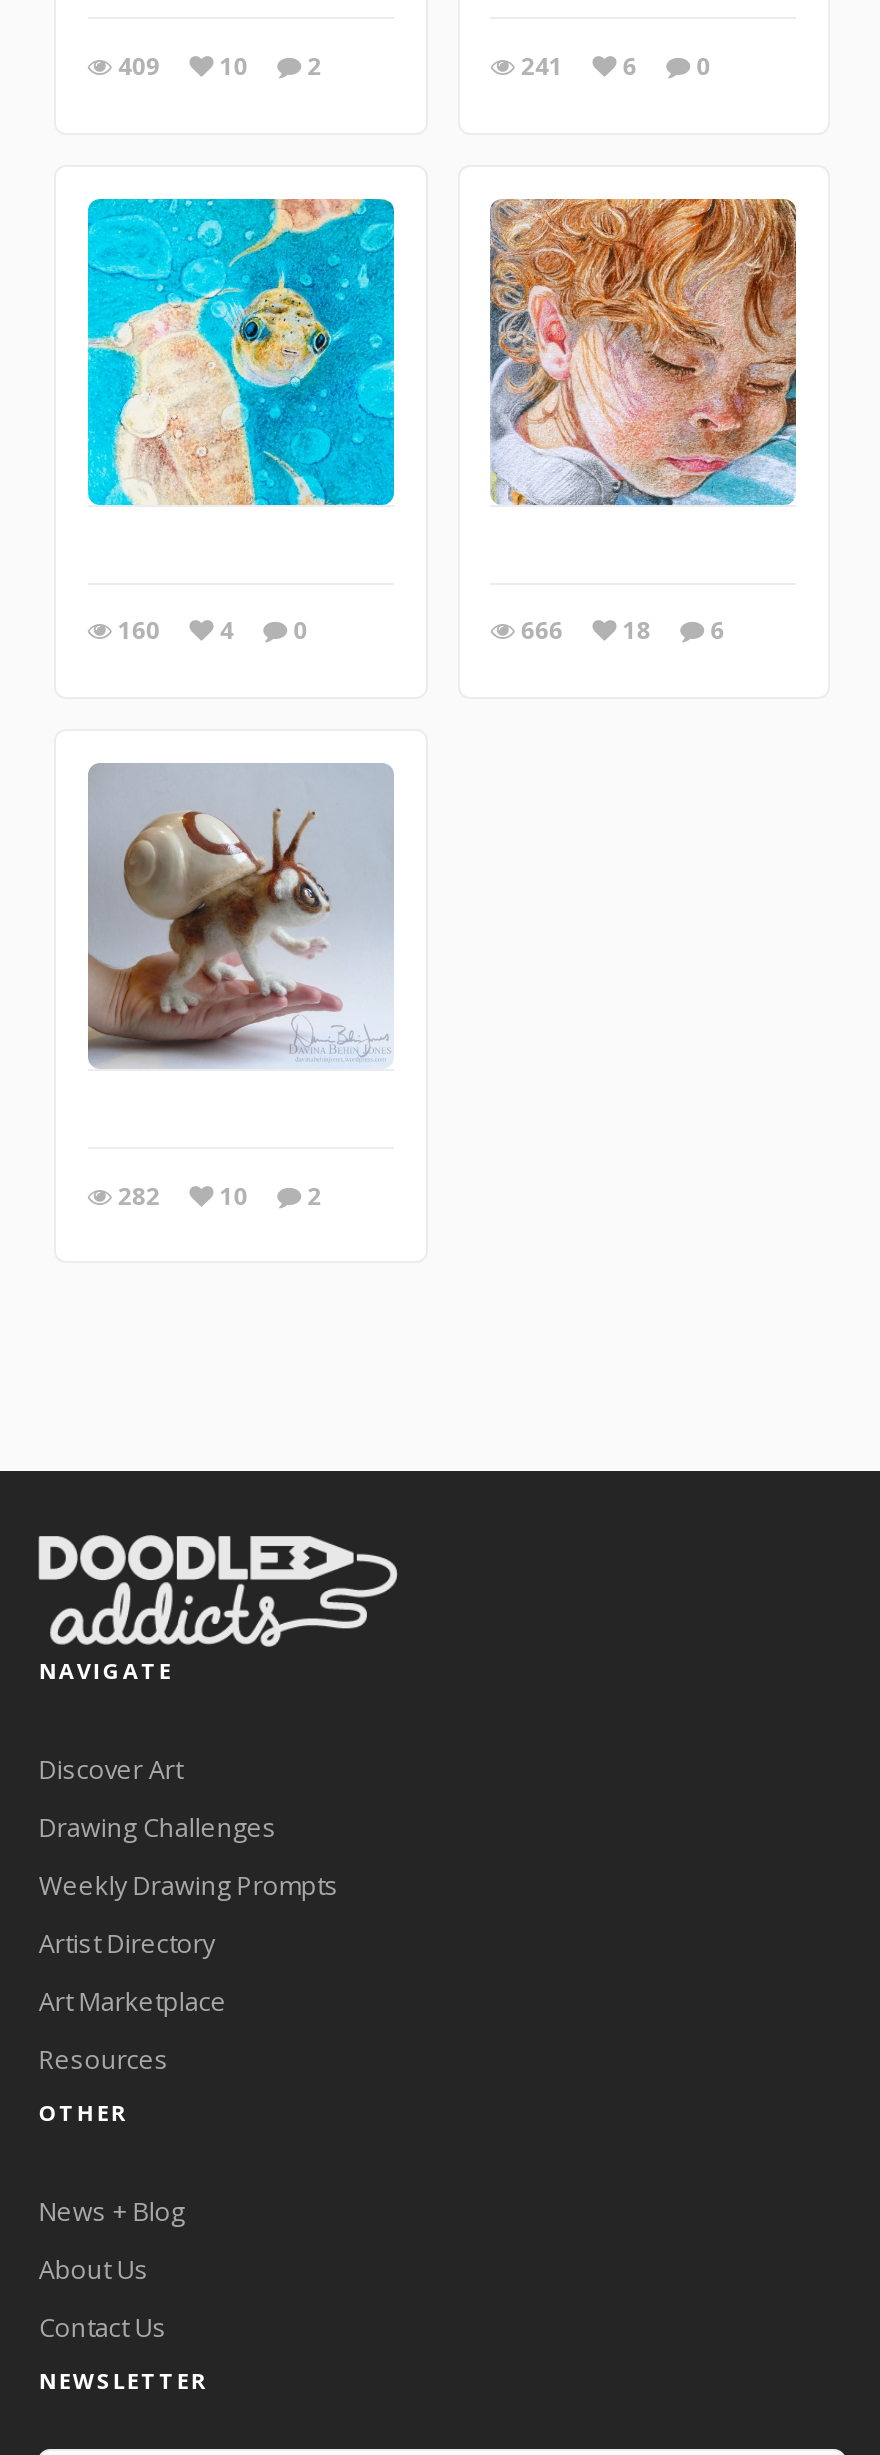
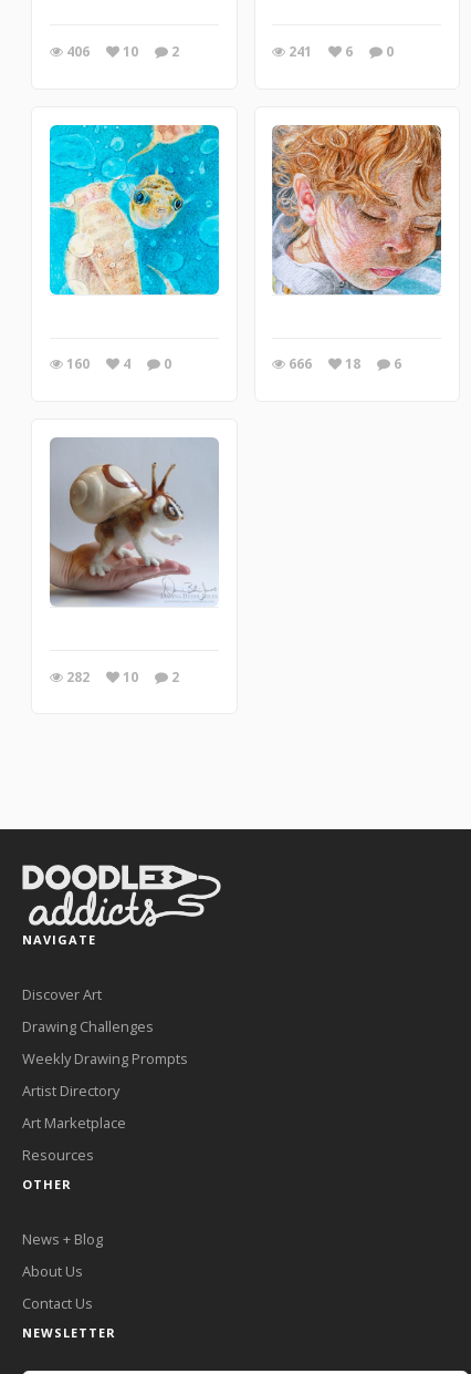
- 409 10 2
+ 406 10 2
